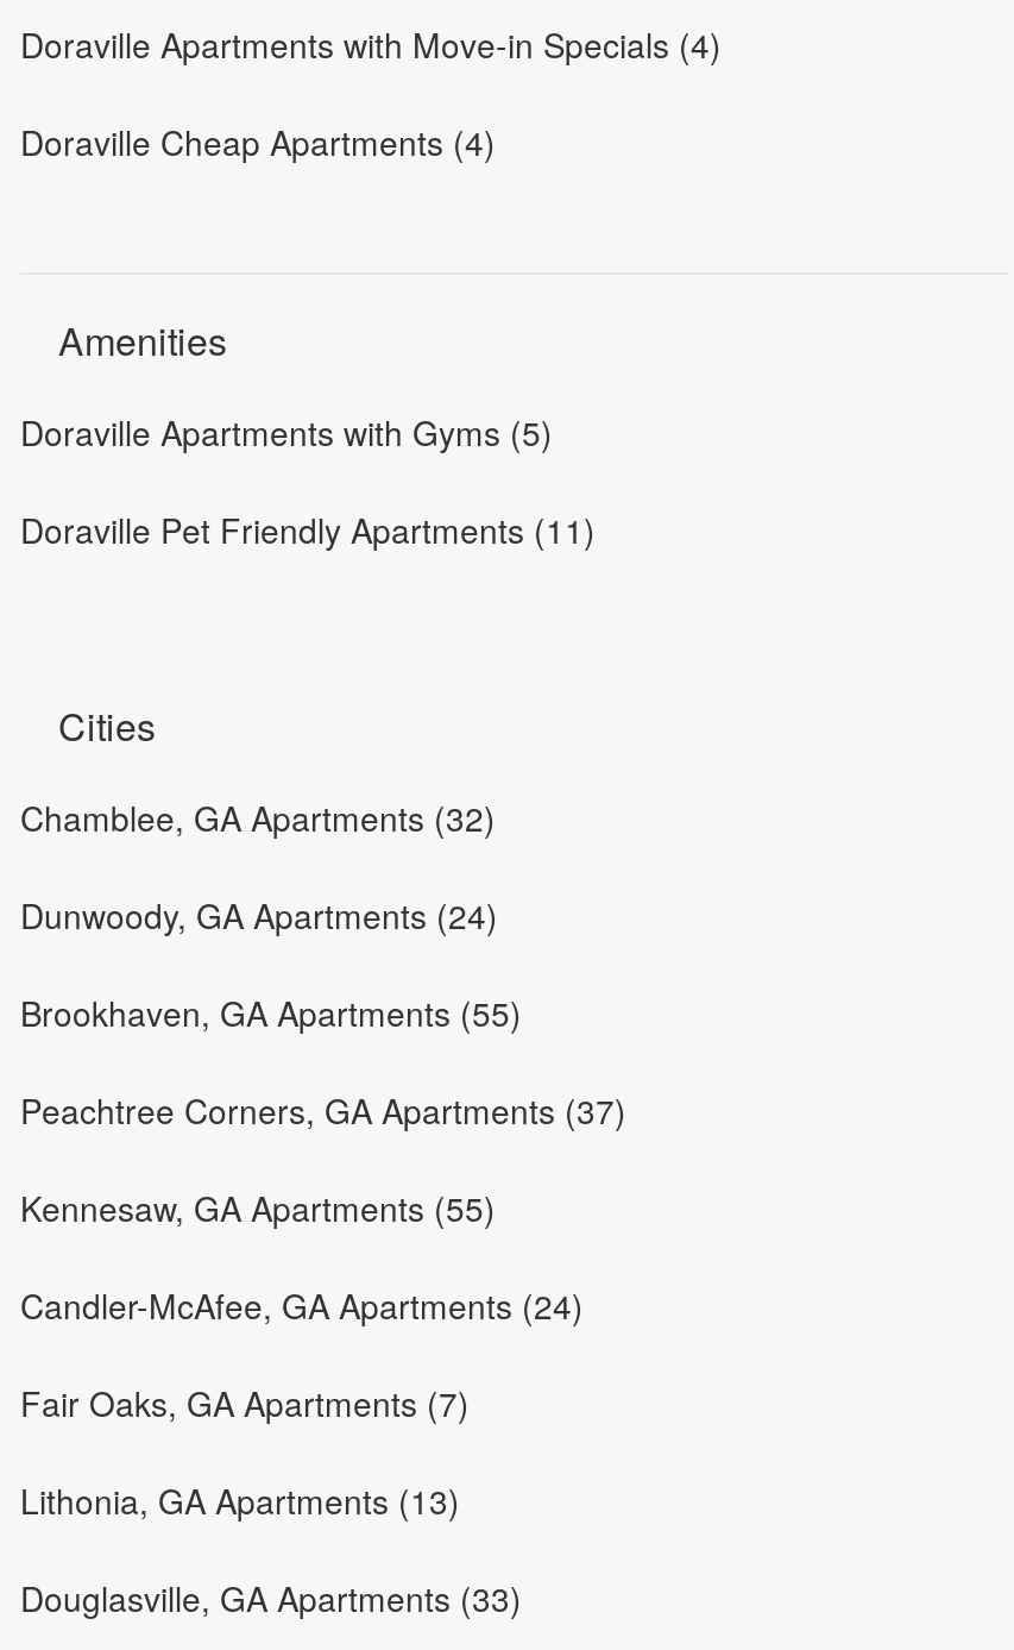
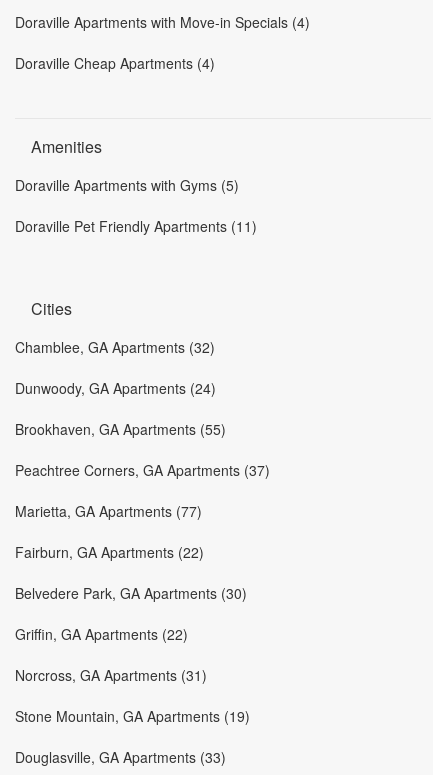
- Kennesaw, GA Apartments (55)
- Candler-McAfee, GA Apartments (24)
- Fair Oaks, GA Apartments (7)
- Lithonia, GA Apartments (13)
+ Marietta, GA Apartments (77)
+ Fairburn, GA Apartments (22)
+ Belvedere Park, GA Apartments (30)
+ Griffin, GA Apartments (22)
+ Norcross, GA Apartments (31)
+ Stone Mountain, GA Apartments (19)
